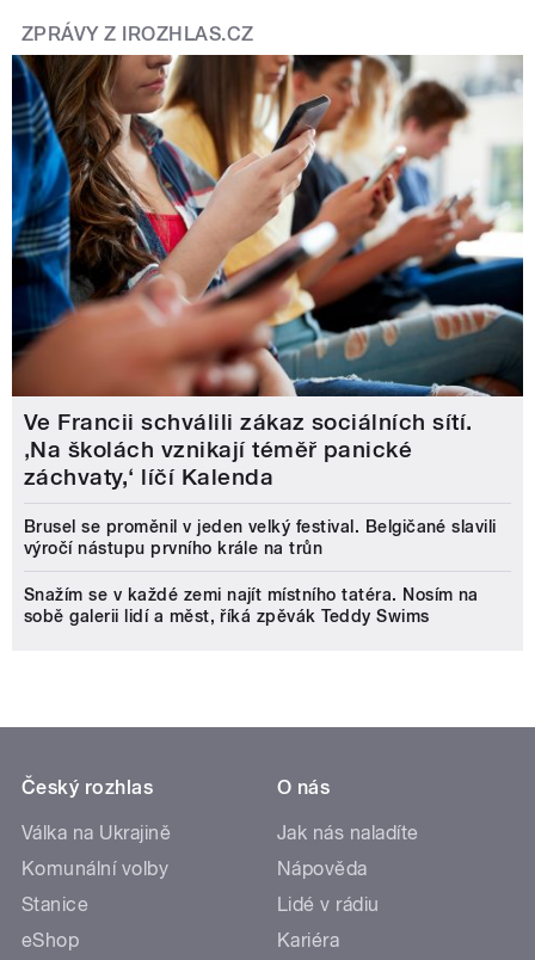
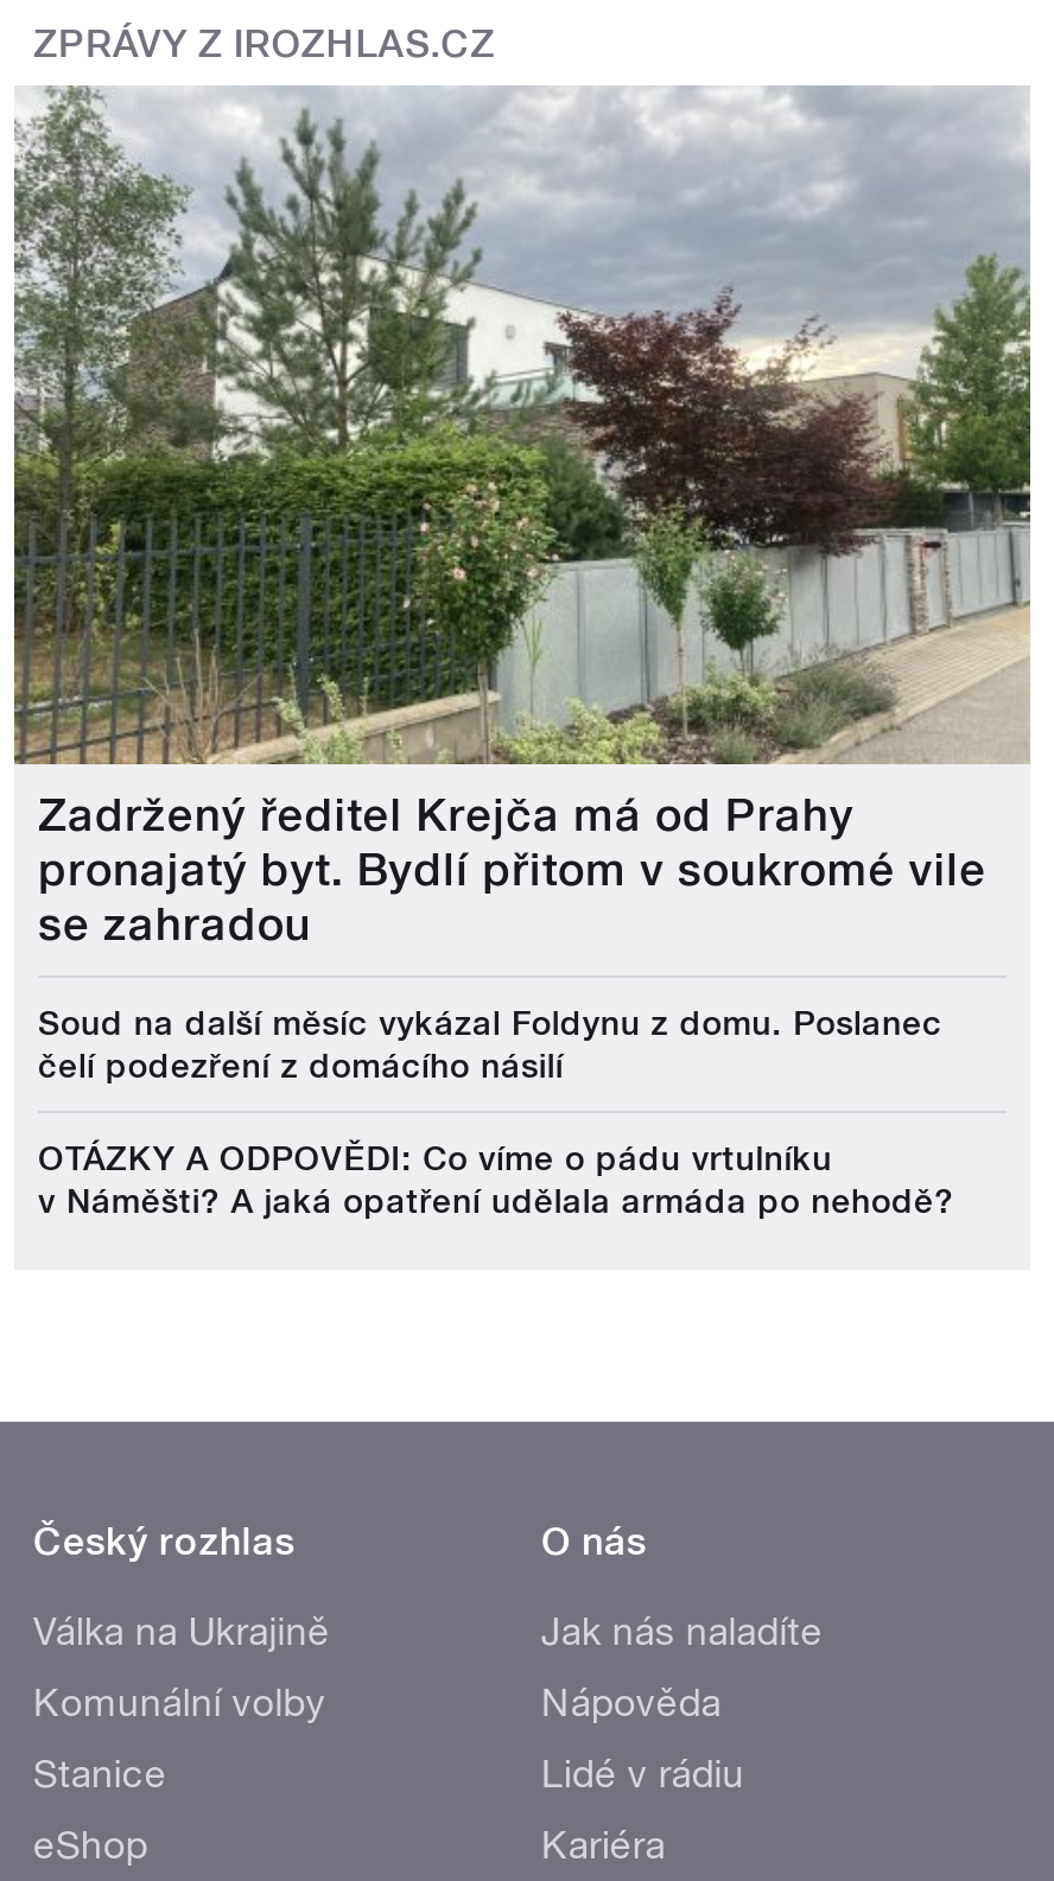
- [image]
- Ve Francii schválili zákaz sociálních sítí.
- ‚Na školách vznikají téměř panické
- záchvaty,‘ líčí Kalenda
+ [image]
+ Zadržený ředitel Krejča má od Prahy
+ pronajatý byt. Bydlí přitom v soukromé vile
+ se zahradou

- Brusel se proměnil v jeden velký festival. Belgičané slavili
- výročí nástupu prvního krále na trůn
+ Soud na další měsíc vykázal Foldynu z domu. Poslanec
+ čelí podezření z domácího násilí

- Snažím se v každé zemi najít místního tatéra. Nosím na
- sobě galerii lidí a měst, říká zpěvák Teddy Swims
+ OTÁZKY A ODPOVĚDI: Co víme o pádu vrtulníku
+ v Náměšti? A jaká opatření udělala armáda po nehodě?
